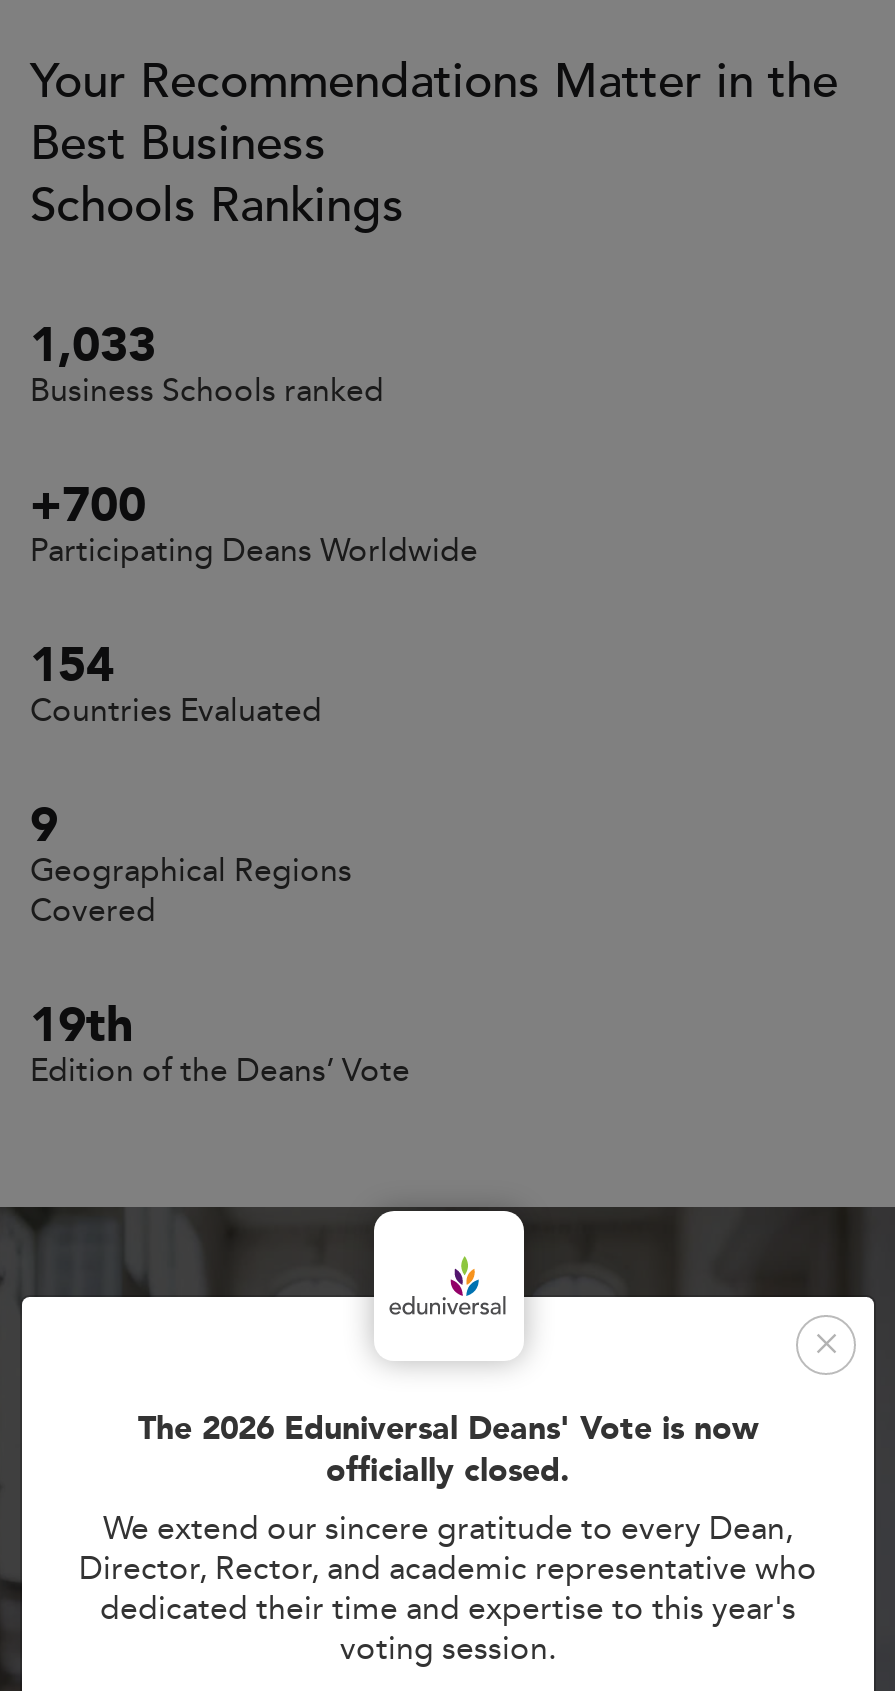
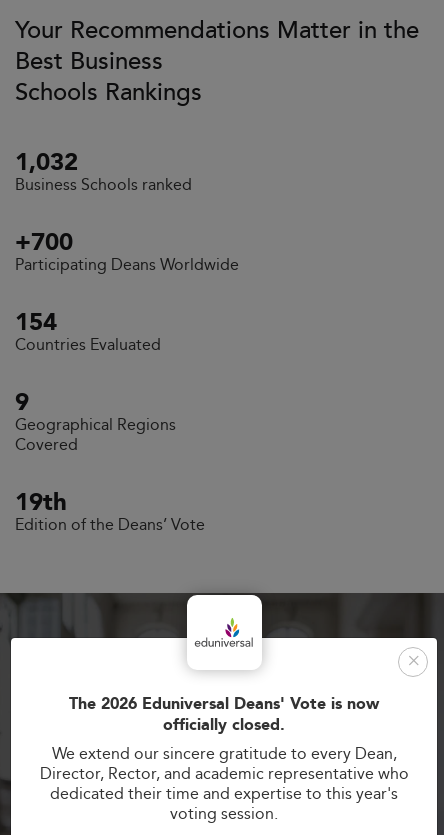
- 1,033
+ 1,032
